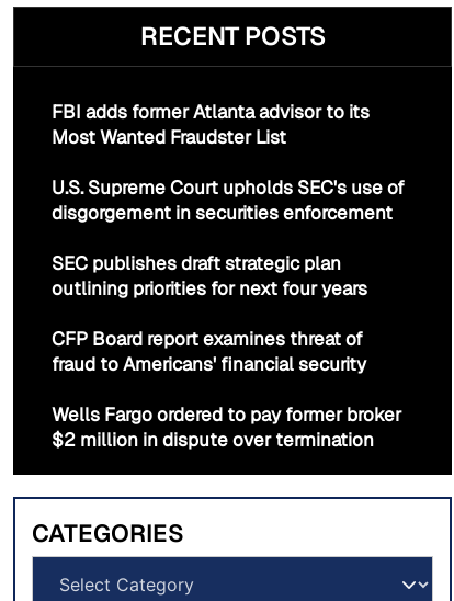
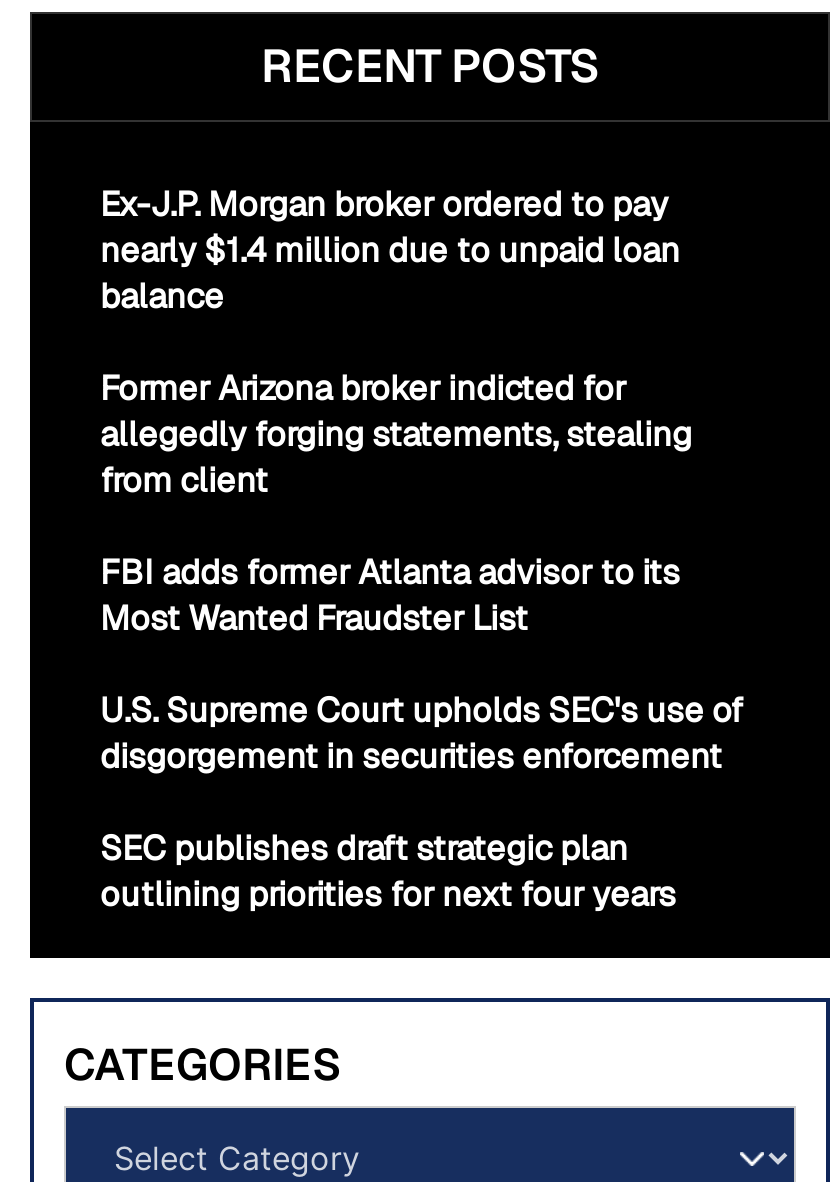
+ Ex-J.P. Morgan broker ordered to pay
+ nearly $1.4 million due to unpaid loan
+ balance
+ Former Arizona broker indicted for
+ allegedly forging statements, stealing
+ from client

moved down: FBI adds former Atlanta advisor to its | Most Wanted Fraudster List | U.S. Supreme Court upholds SEC's use of | disgorgement in securities enforcement | SEC publishes draft strategic plan | outlining priorities for next four years

- CFP Board report examines threat of
- fraud to Americans' financial security
- Wells Fargo ordered to pay former broker
- $2 million in dispute over termination
